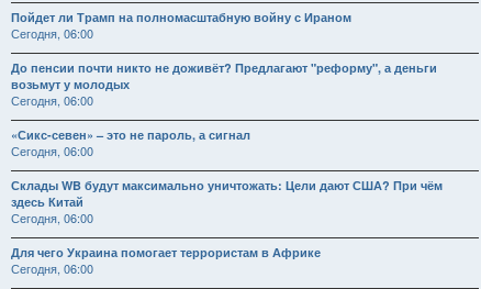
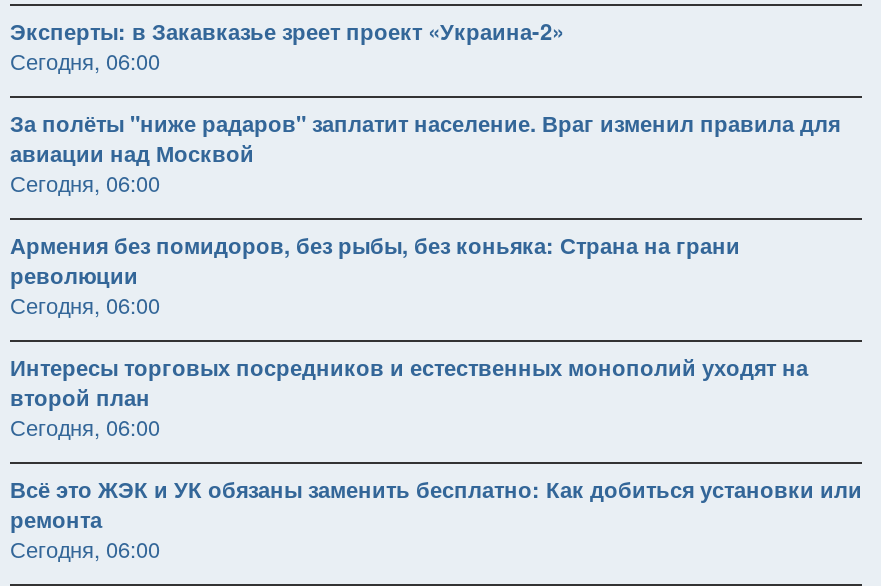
- Пойдет ли Трамп на полномасштабную войну с Ираном
+ Эксперты: в Закавказье зреет проект «Украина-2»

- До пенсии почти никто не доживёт? Предлагают "реформу", а деньги
- возьмут у молодых
+ За полёты "ниже радаров" заплатит население. Враг изменил правила для
+ авиации над Москвой

- «Сикс-севен» – это не пароль, а сигнал
+ Армения без помидоров, без рыбы, без коньяка: Страна на грани
+ революции

- Склады WB будут максимально уничтожать: Цели дают США? При чём
- здесь Китай
+ Интересы торговых посредников и естественных монополий уходят на
+ второй план

- Для чего Украина помогает террористам в Африке
+ Всё это ЖЭК и УК обязаны заменить бесплатно: Как добиться установки или
+ ремонта
